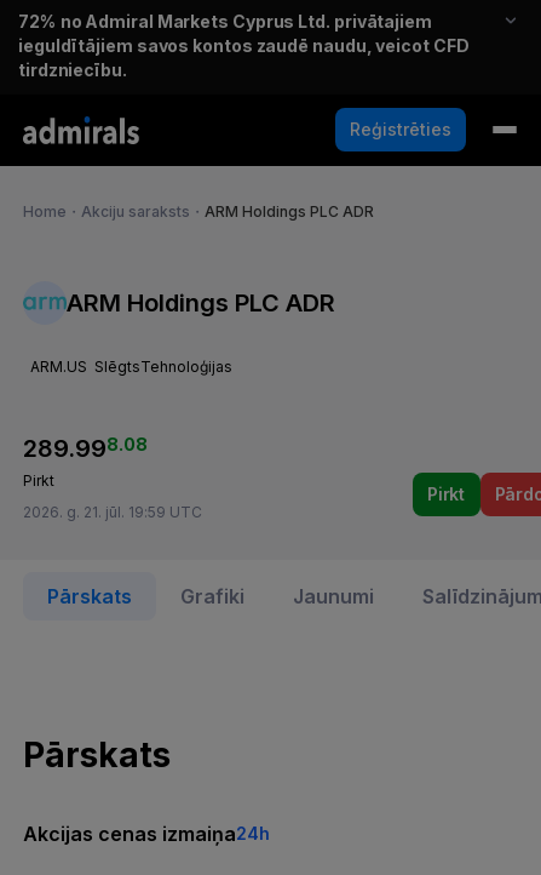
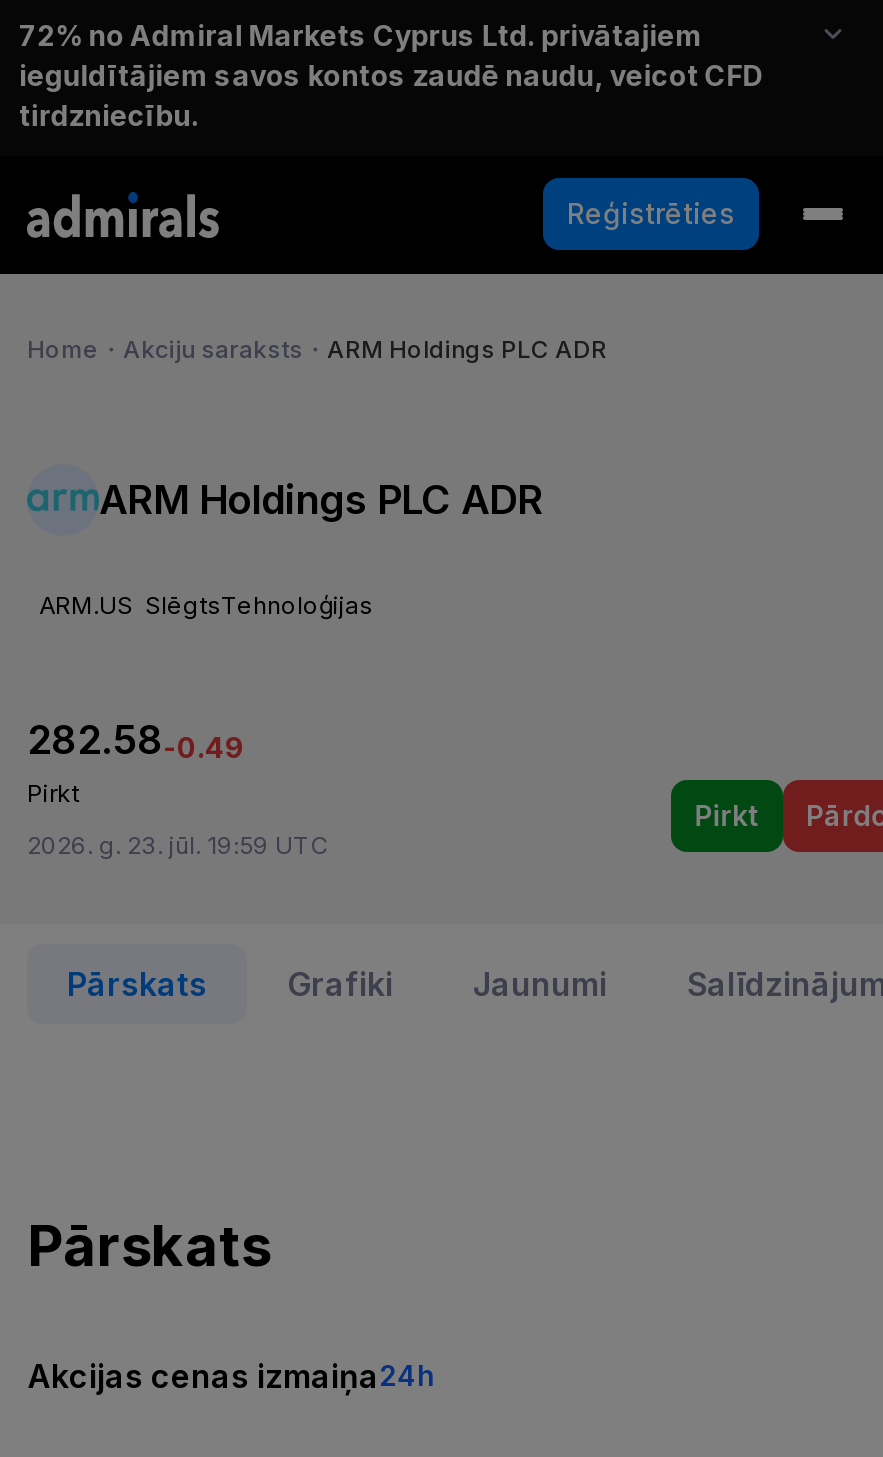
- 289.998.08
+ 282.58-0.49

- 2026. g. 21. jūl. 19:59 UTC
+ 2026. g. 23. jūl. 19:59 UTC
